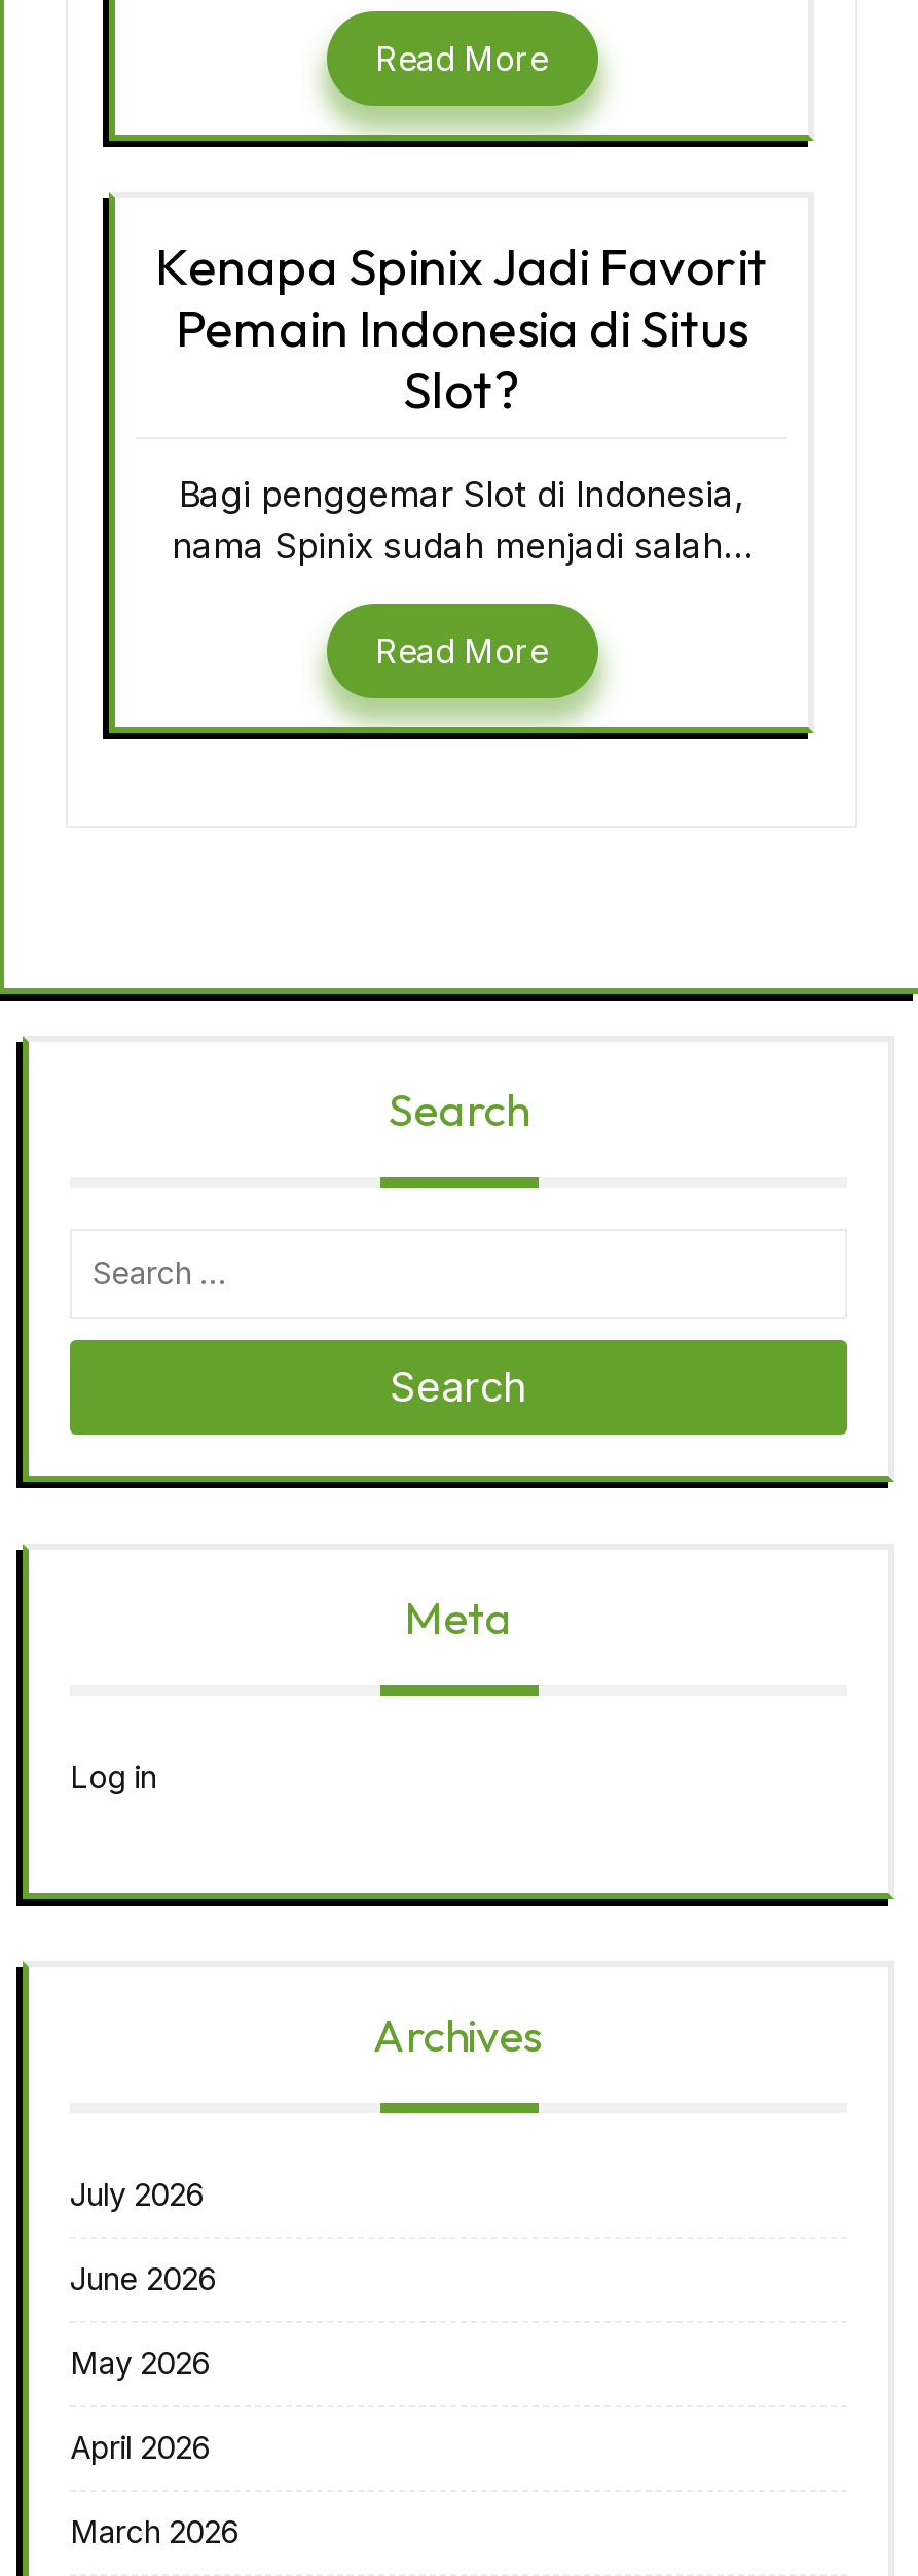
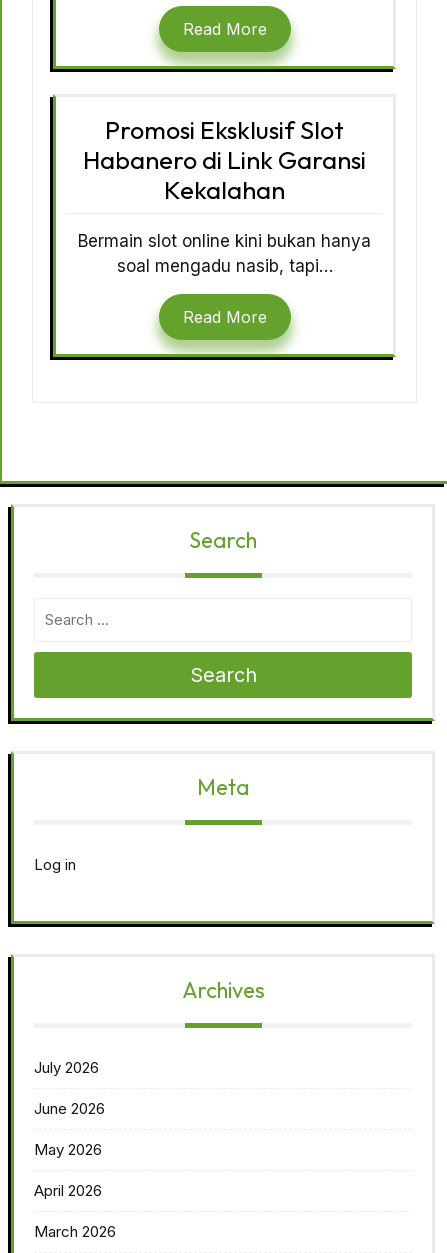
- Kenapa Spinix Jadi Favorit
- Pemain Indonesia di Situs
- Slot?
+ Promosi Eksklusif Slot
+ Habanero di Link Garansi
+ Kekalahan

- Bagi penggemar Slot di Indonesia,
- nama Spinix sudah menjadi salah…
+ Bermain slot online kini bukan hanya
+ soal mengadu nasib, tapi…
